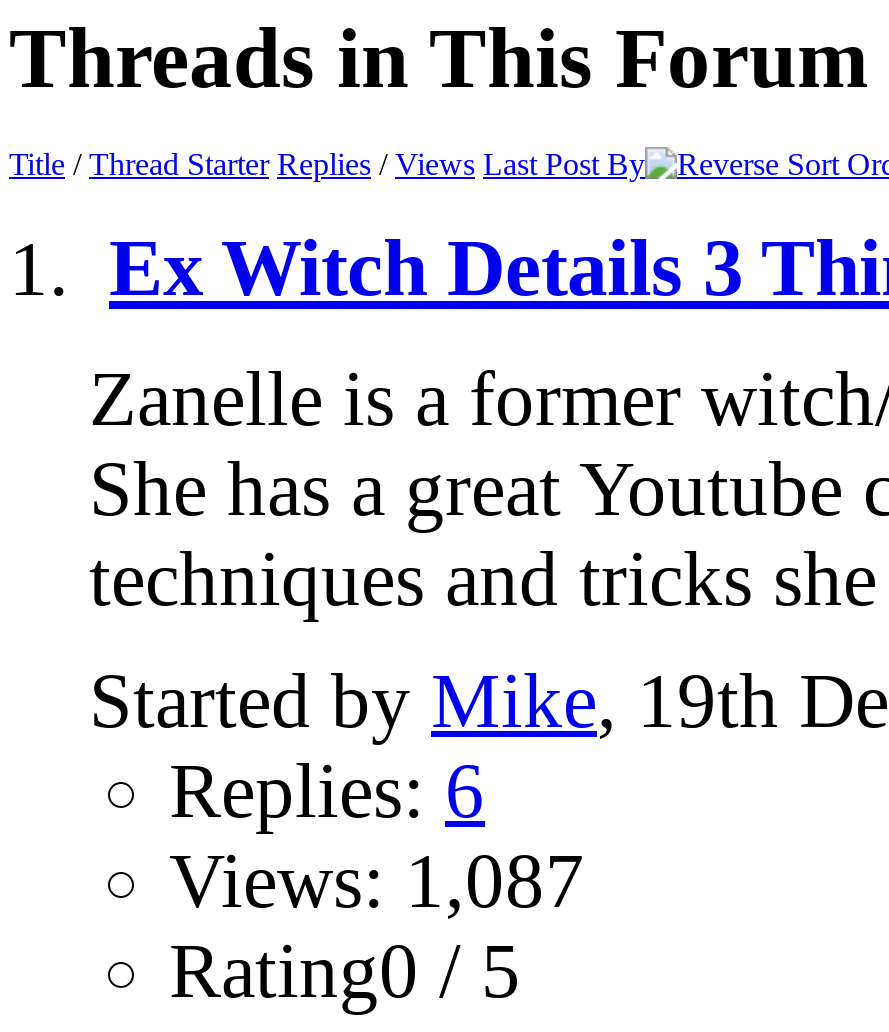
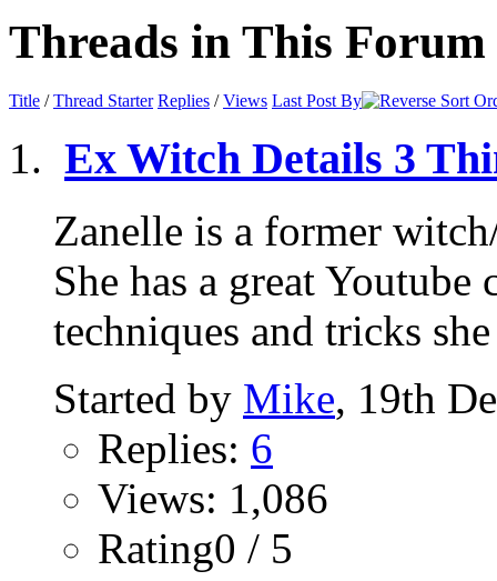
- Views: 1,087
+ Views: 1,086
